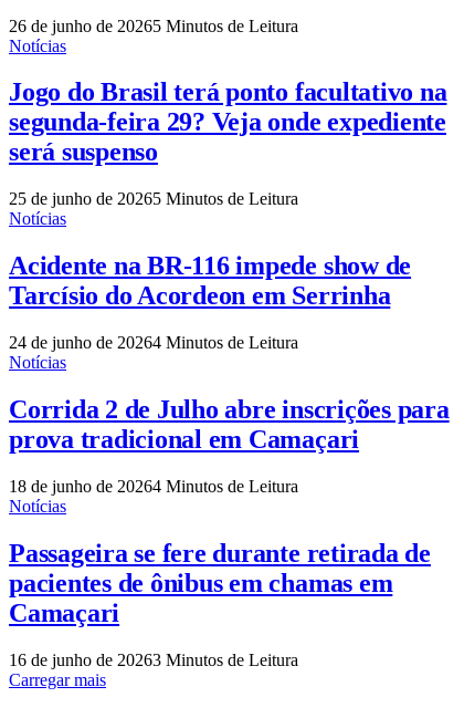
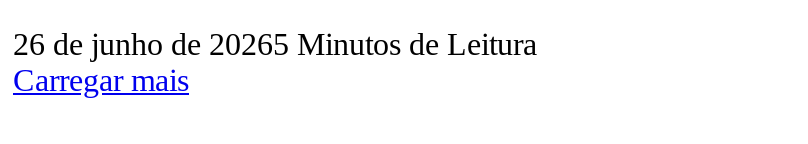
- Notícias
- Jogo do Brasil terá ponto facultativo na
- segunda-feira 29? Veja onde expediente
- será suspenso
- 25 de junho de 20265 Minutos de Leitura
- Notícias
- Acidente na BR-116 impede show de
- Tarcísio do Acordeon em Serrinha
- 24 de junho de 20264 Minutos de Leitura
- Notícias
- Corrida 2 de Julho abre inscrições para
- prova tradicional em Camaçari
- 18 de junho de 20264 Minutos de Leitura
- Notícias
- Passageira se fere durante retirada de
- pacientes de ônibus em chamas em
- Camaçari
- 16 de junho de 20263 Minutos de Leitura
